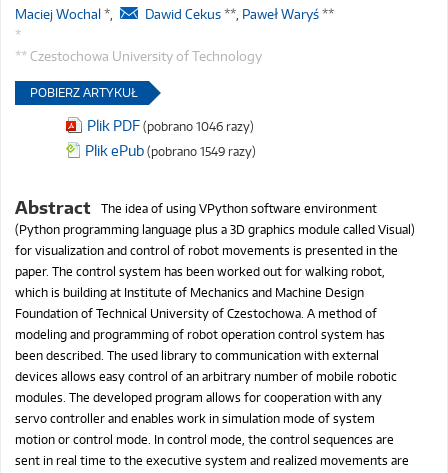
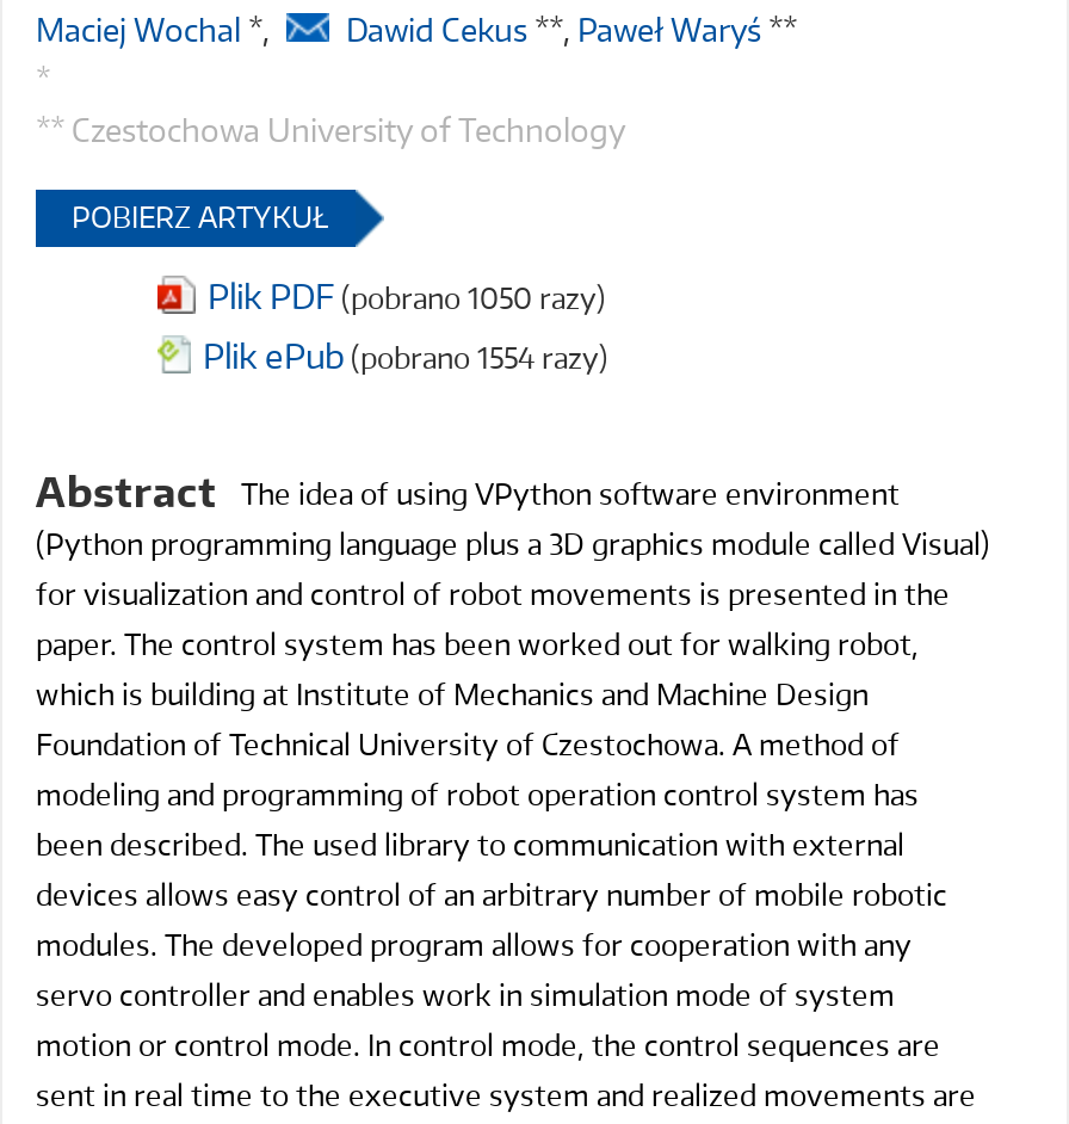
- Plik PDF (pobrano 1046 razy)
+ Plik PDF (pobrano 1050 razy)

- Plik ePub (pobrano 1549 razy)
+ Plik ePub (pobrano 1554 razy)
